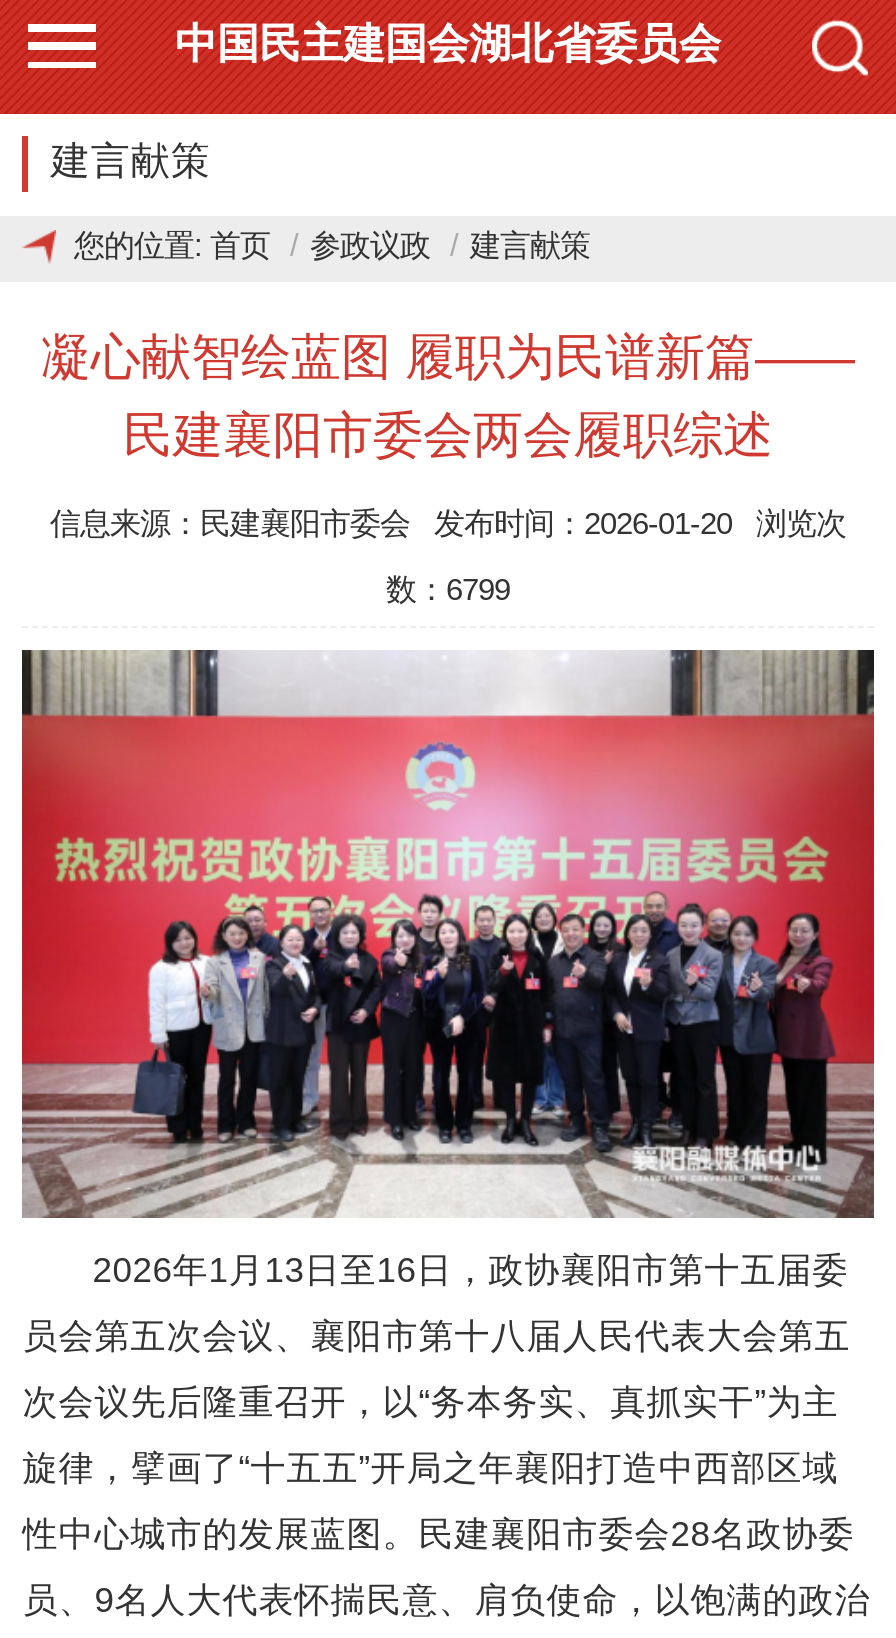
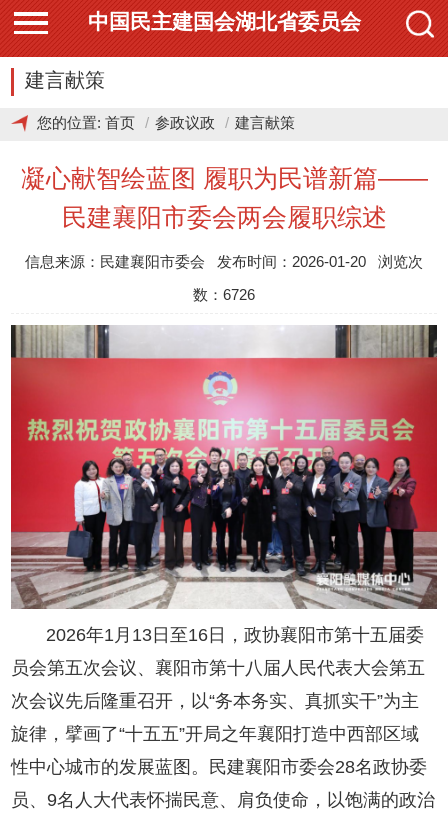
- 数：6799
+ 数：6726
